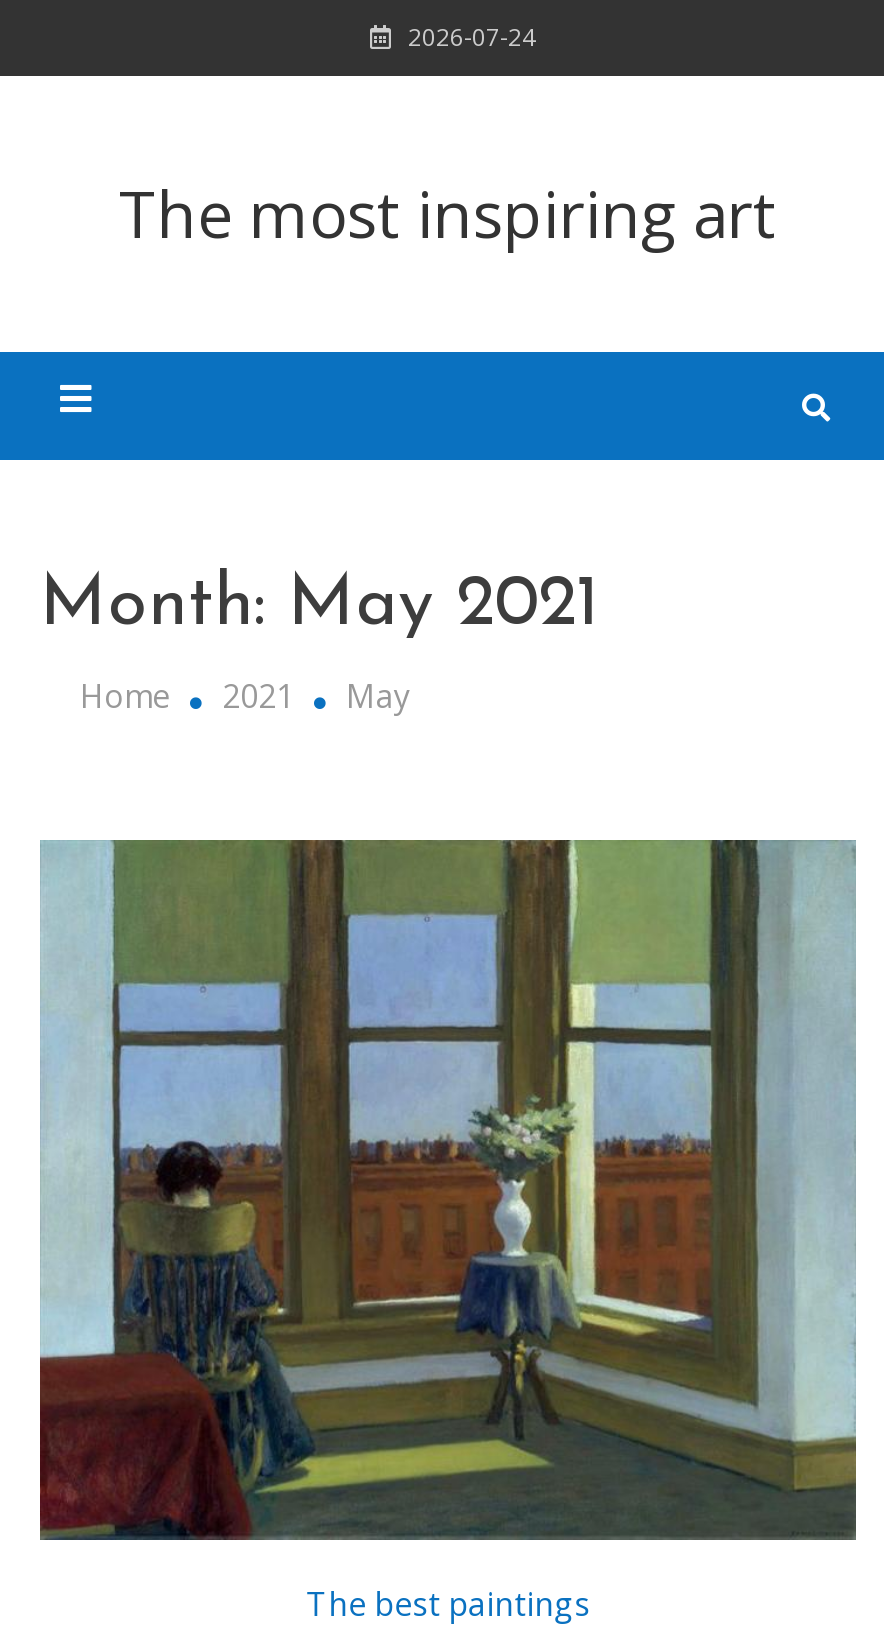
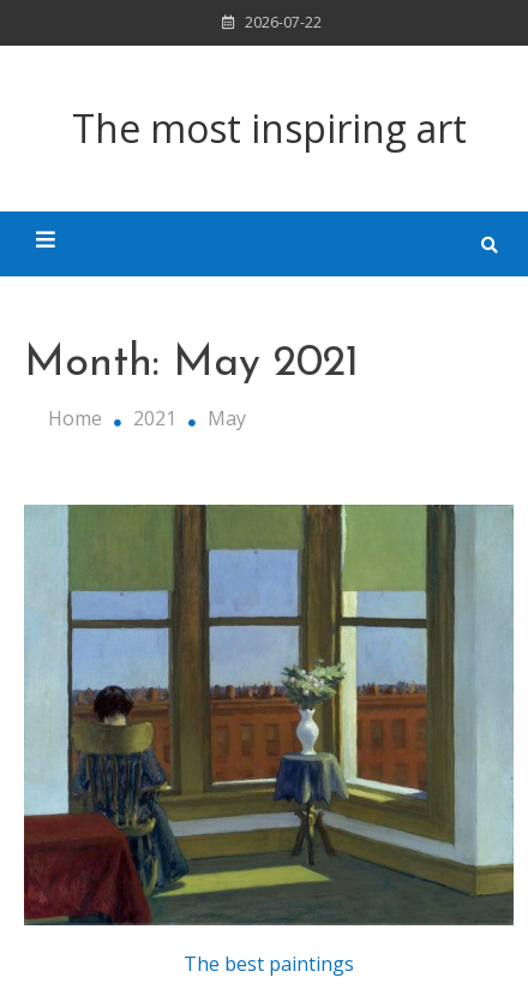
- 2026-07-24
+ 2026-07-22
